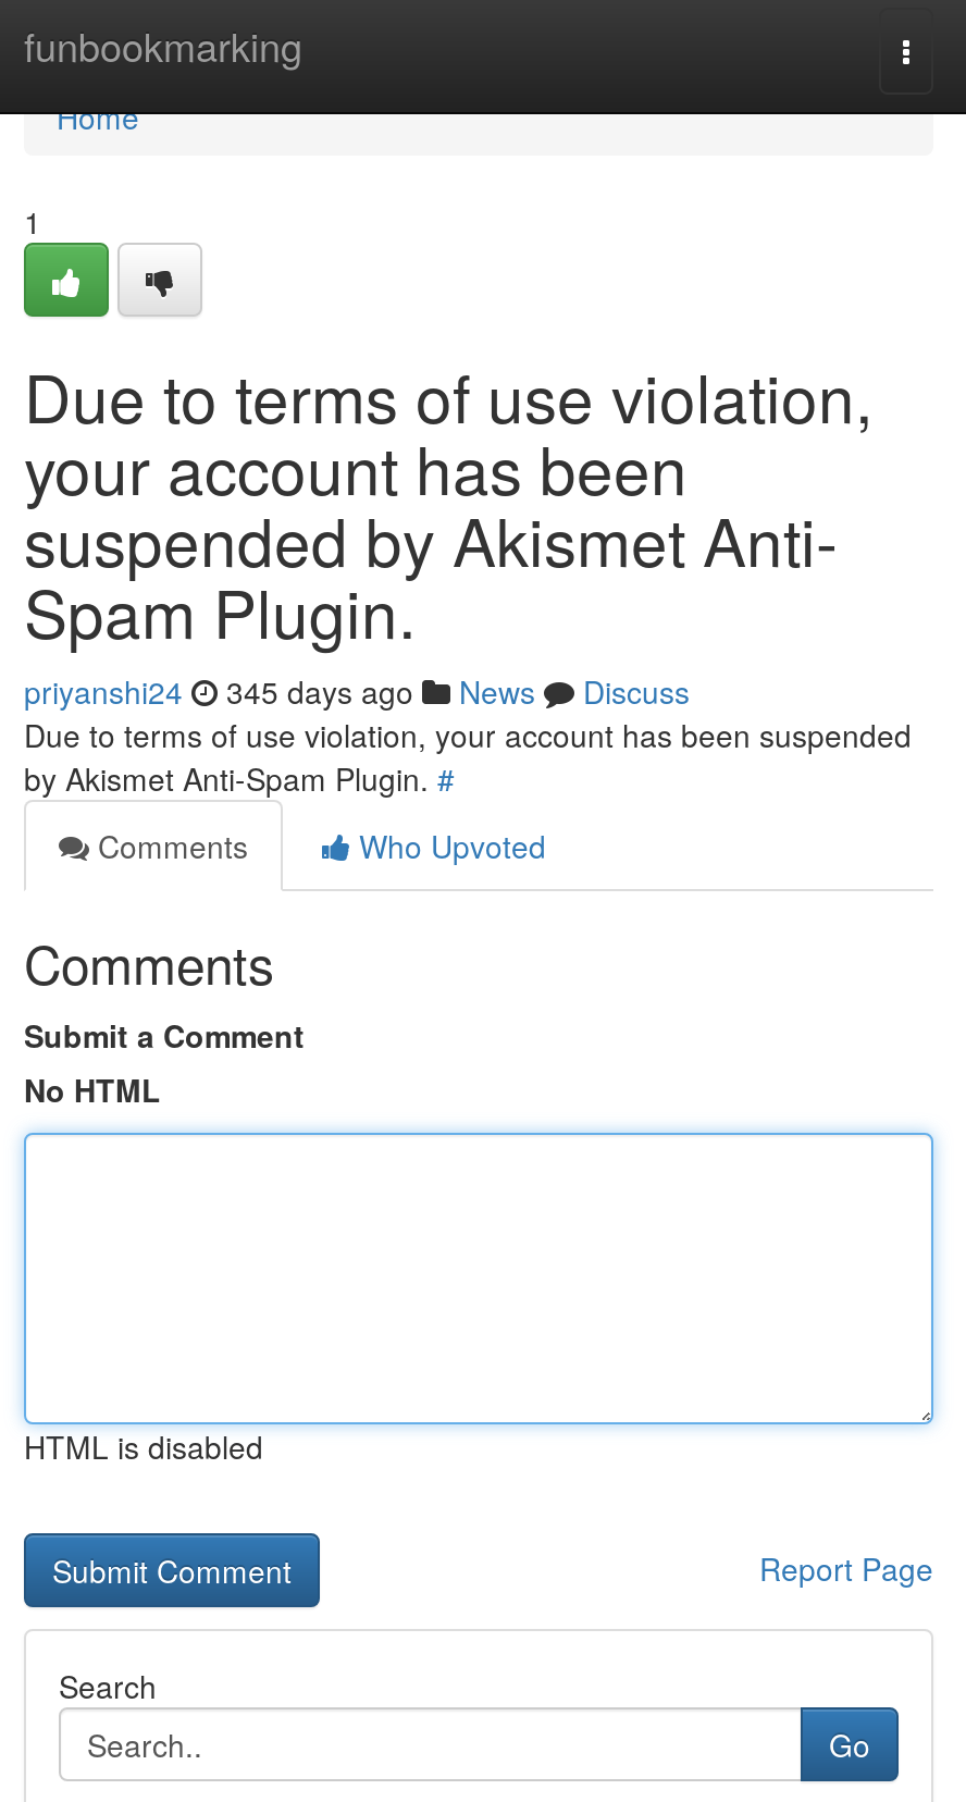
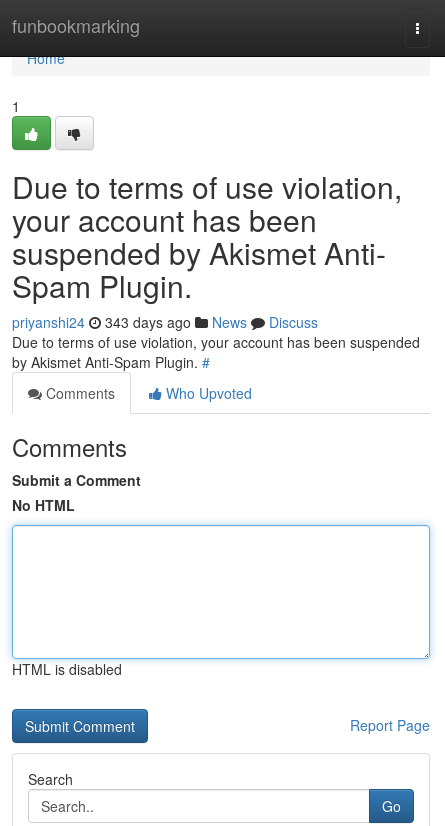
- priyanshi24 345 days ago News Discuss
+ priyanshi24 343 days ago News Discuss
